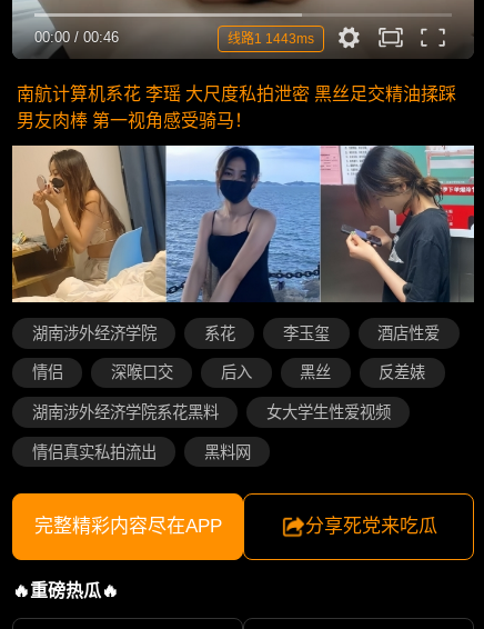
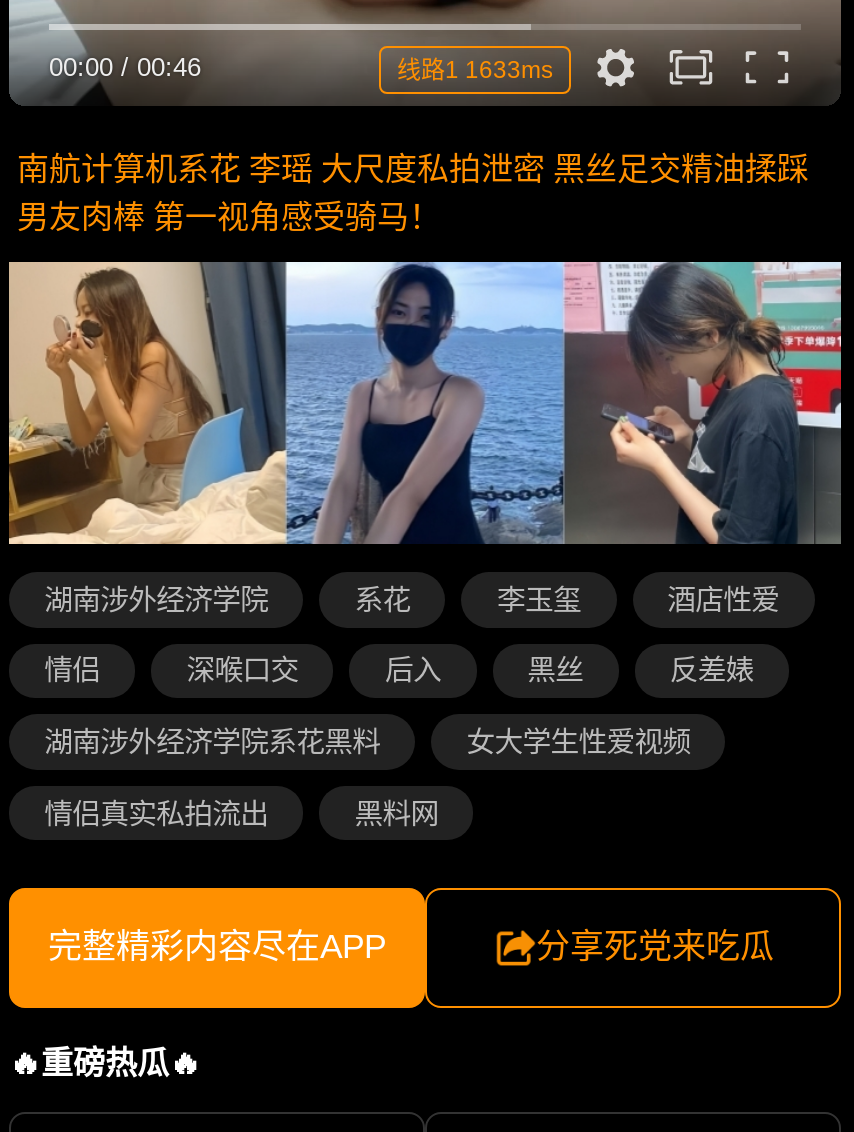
- 线路1 1443ms
+ 线路1 1633ms
